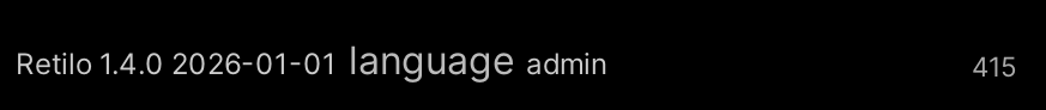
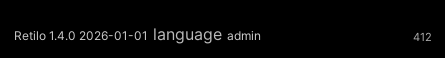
- 415
+ 412
